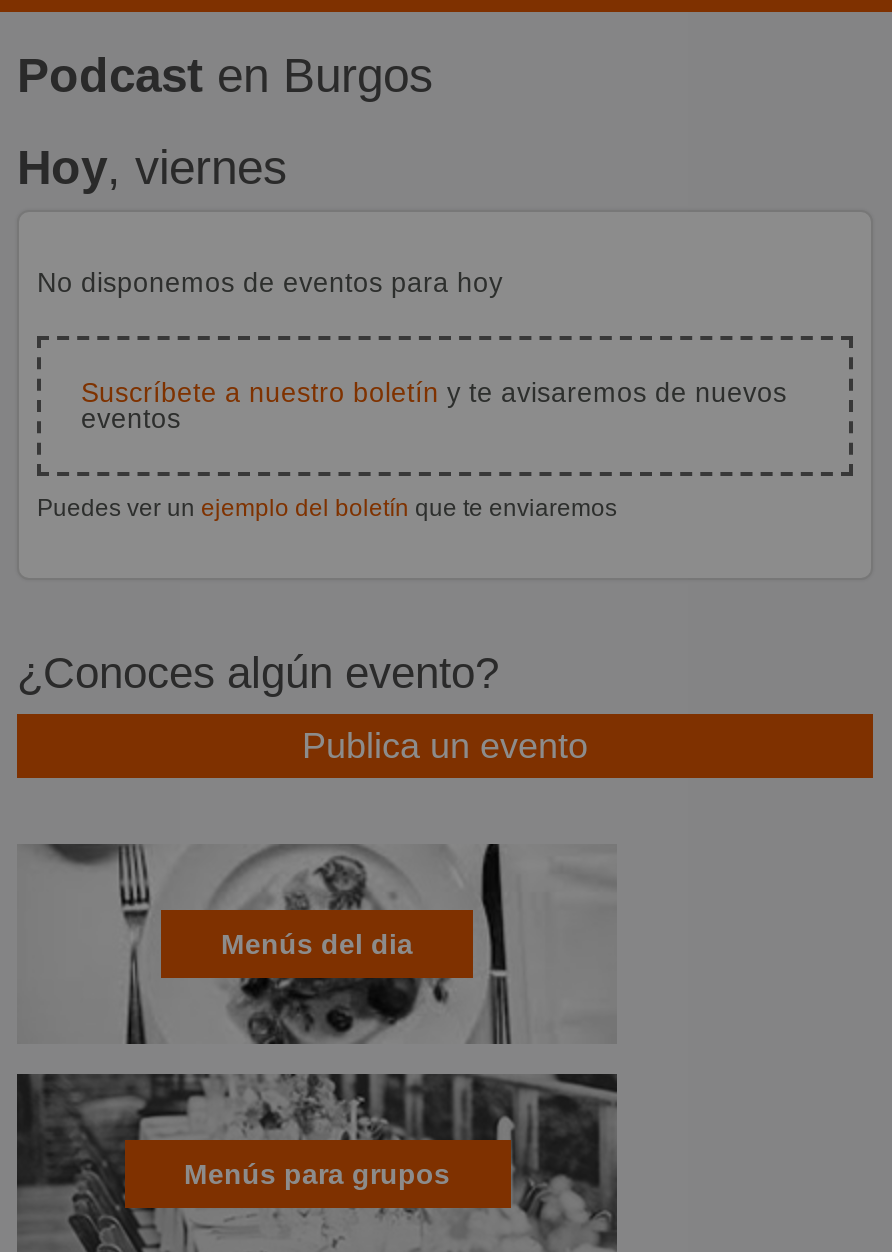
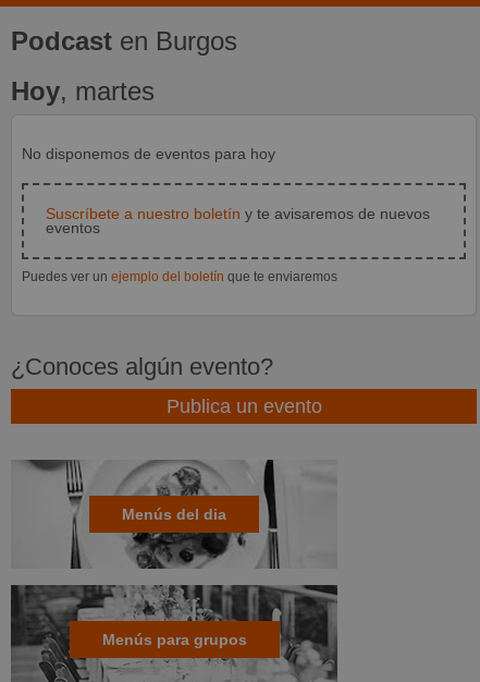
- Hoy, viernes
+ Hoy, martes
